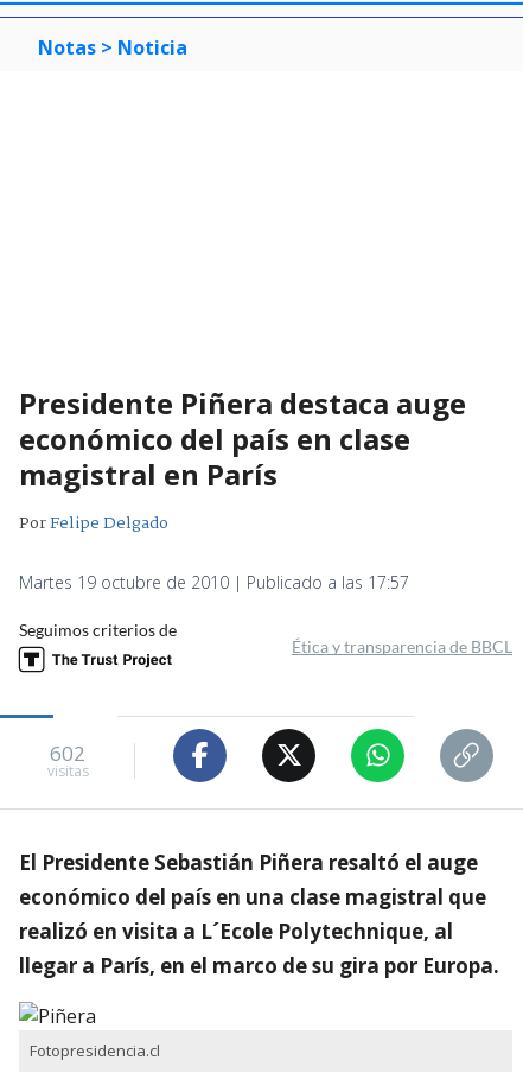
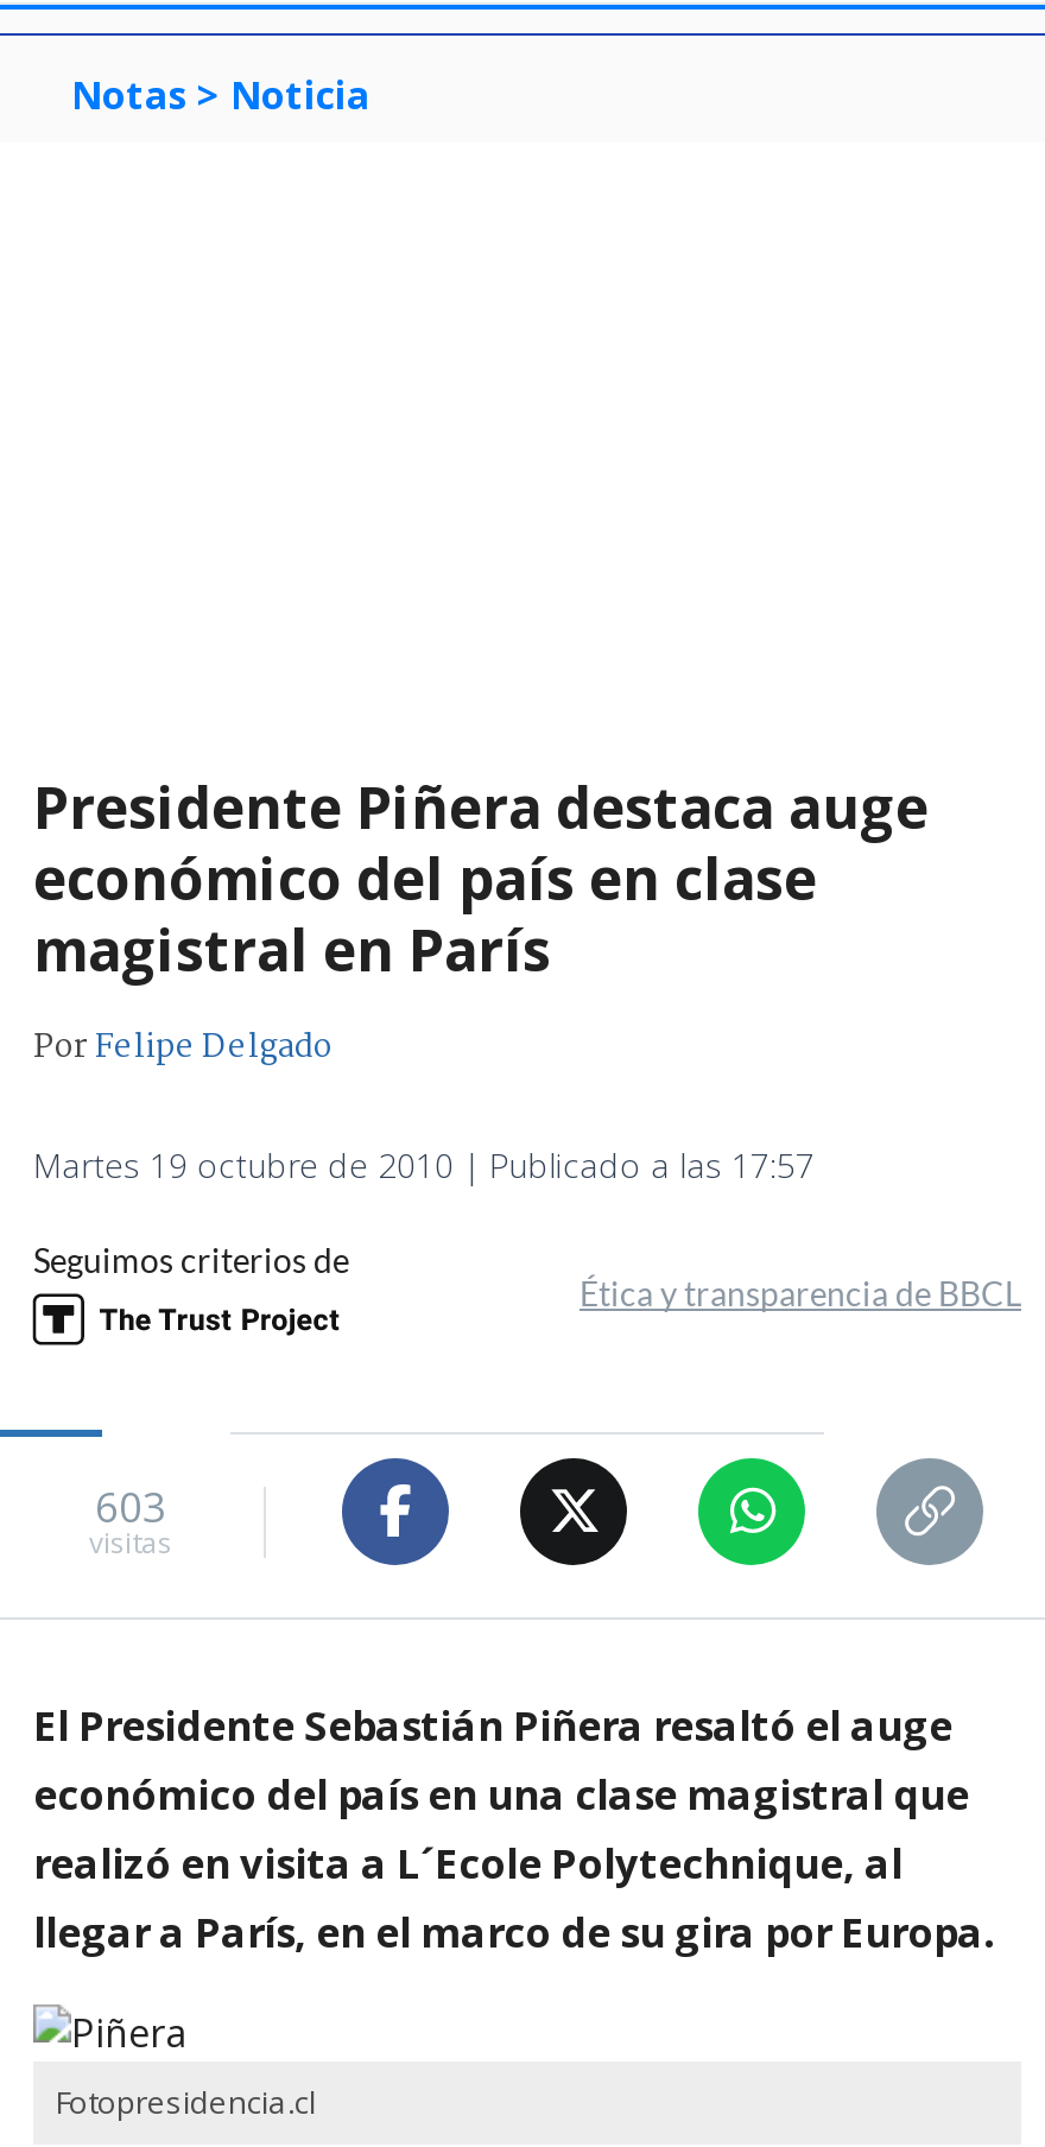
- 602
+ 603
